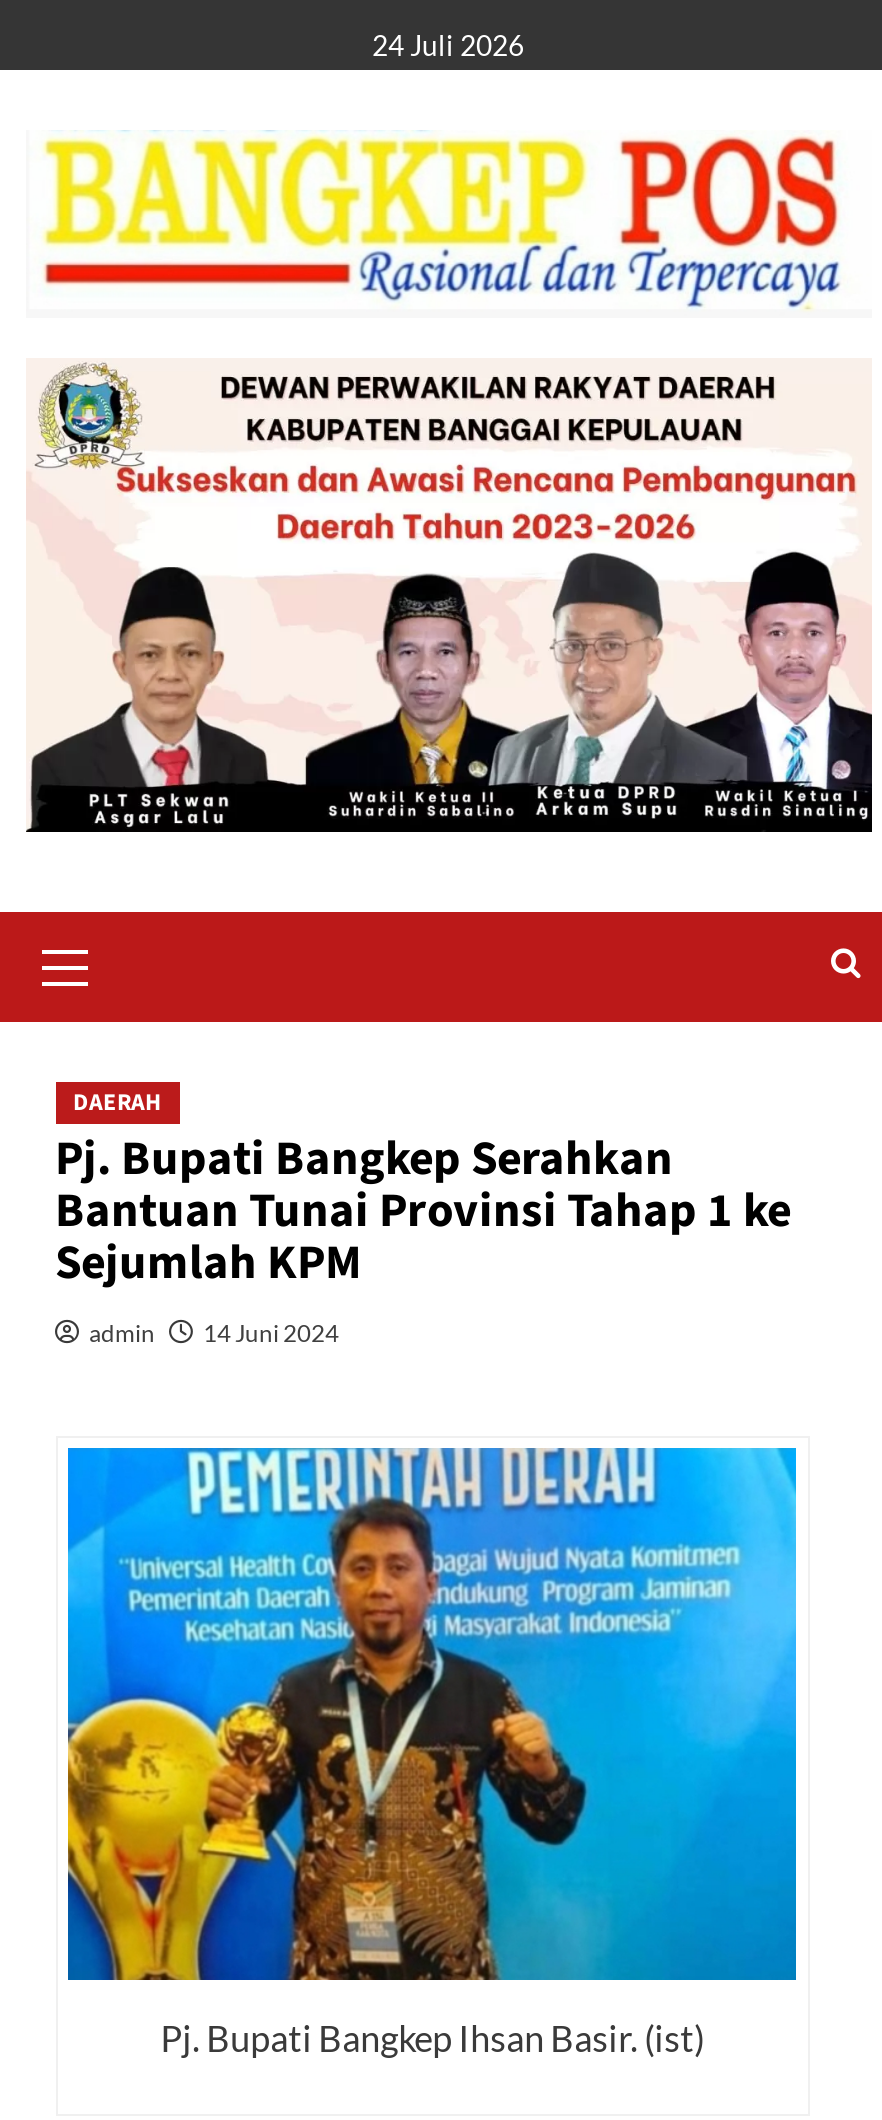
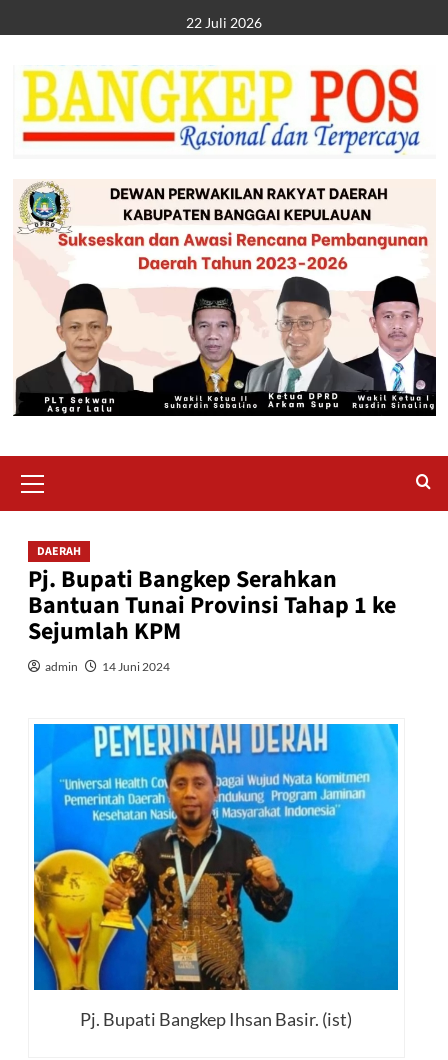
- 24 Juli 2026
+ 22 Juli 2026
